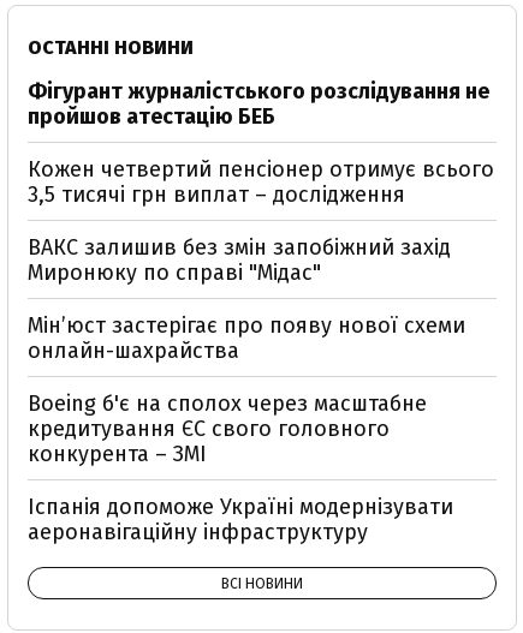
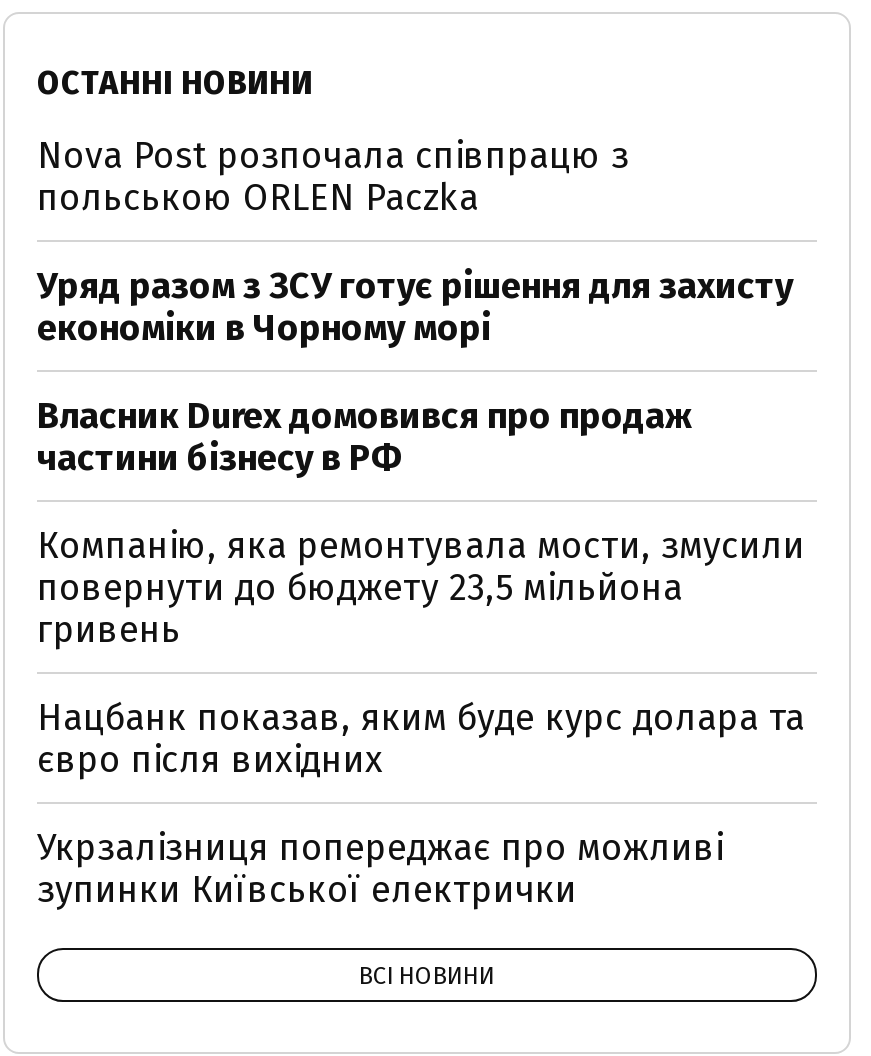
- Фігурант журналістського розслідування не
- пройшов атестацію БЕБ
+ Nova Post розпочала співпрацю з
+ польською ORLEN Paczka

- Кожен четвертий пенсіонер отримує всього
- 3,5 тисячі грн виплат – дослідження
+ Уряд разом з ЗСУ готує рішення для захисту
+ економіки в Чорному морі

- ВАКС залишив без змін запобіжний захід
- Миронюку по справі "Мідас"
+ Власник Durex домовився про продаж
+ частини бізнесу в РФ

- Мін’юст застерігає про появу нової схеми
- онлайн-шахрайства
+ Компанію, яка ремонтувала мости, змусили
+ повернути до бюджету 23,5 мільйона
+ гривень

- Boeing б'є на сполох через масштабне
- кредитування ЄС свого головного
- конкурента – ЗМІ
+ Нацбанк показав, яким буде курс долара та
+ євро після вихідних

- Іспанія допоможе Україні модернізувати
- аеронавігаційну інфраструктуру
+ Укрзалізниця попереджає про можливі
+ зупинки Київської електрички
